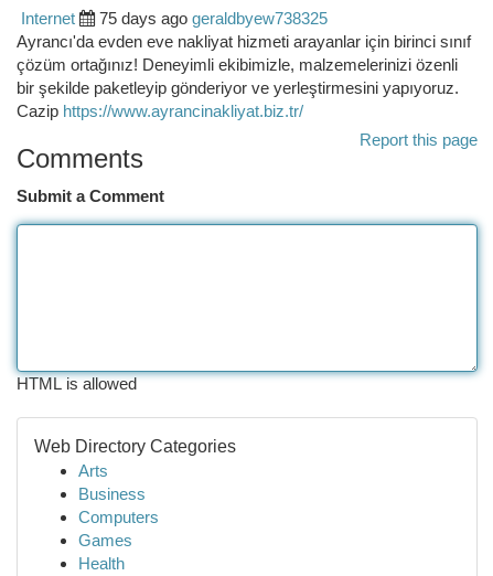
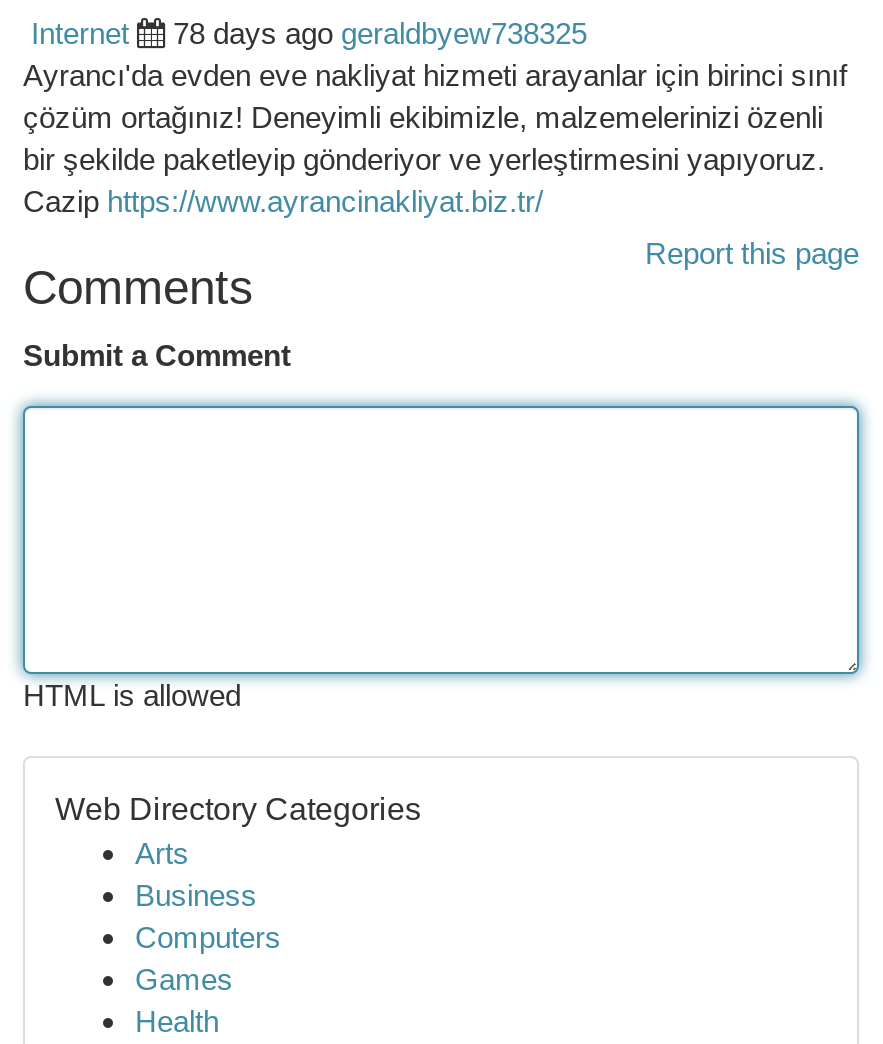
- 75 days ago geraldbyew738325
+ 78 days ago geraldbyew738325
